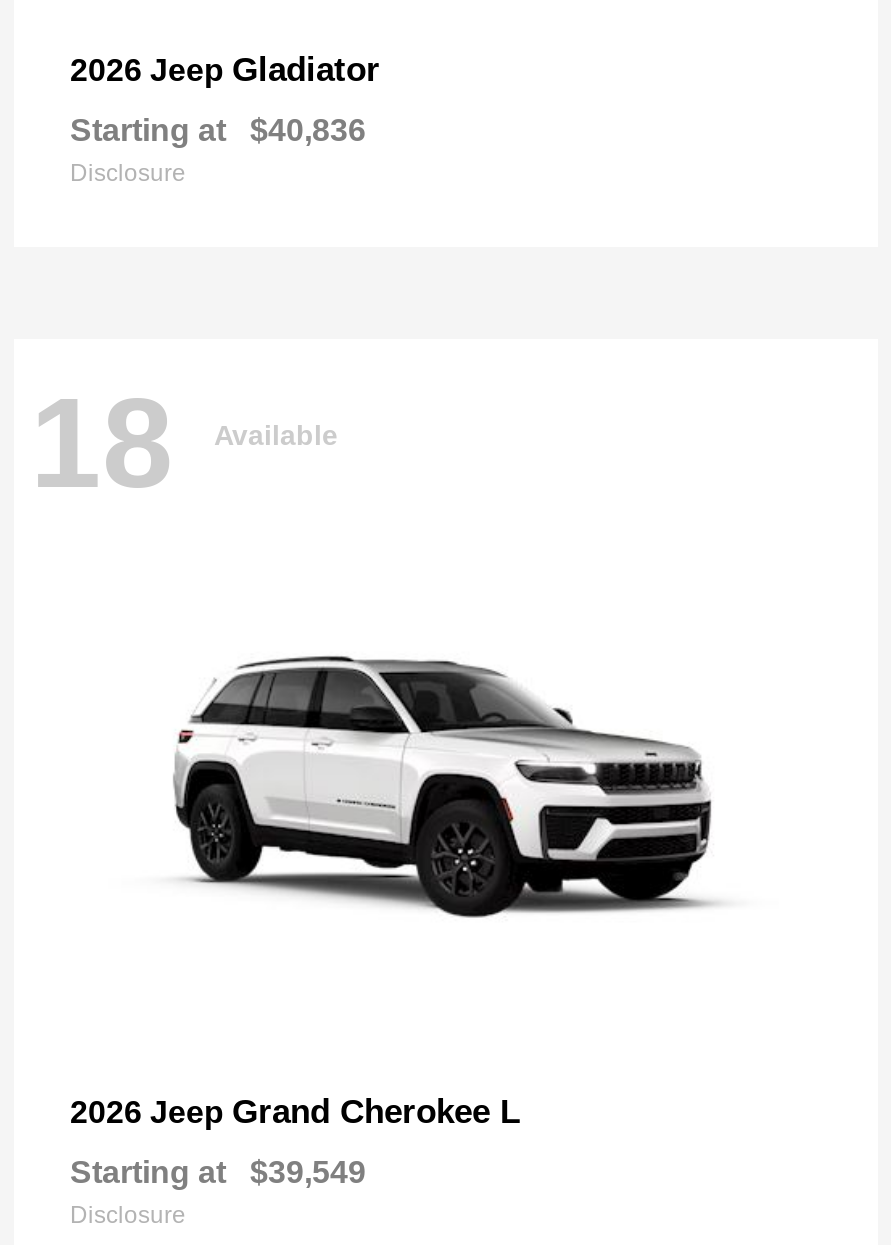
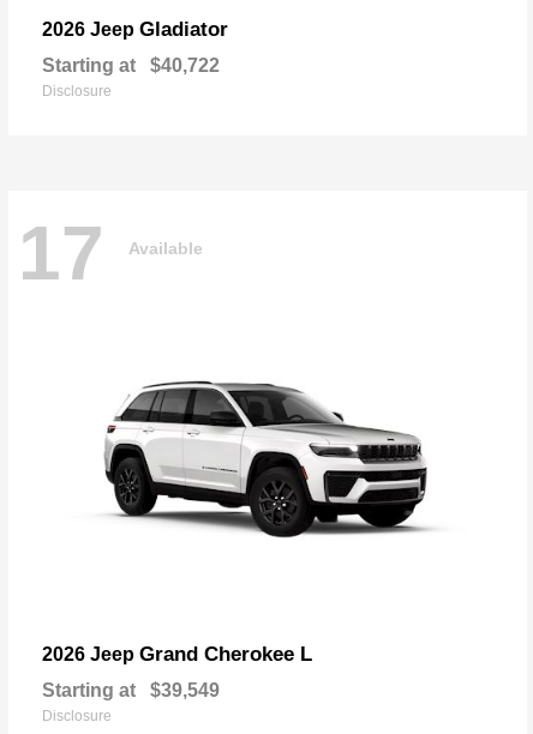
- Starting at $40,836
+ Starting at $40,722

- 18 Available
+ 17 Available
